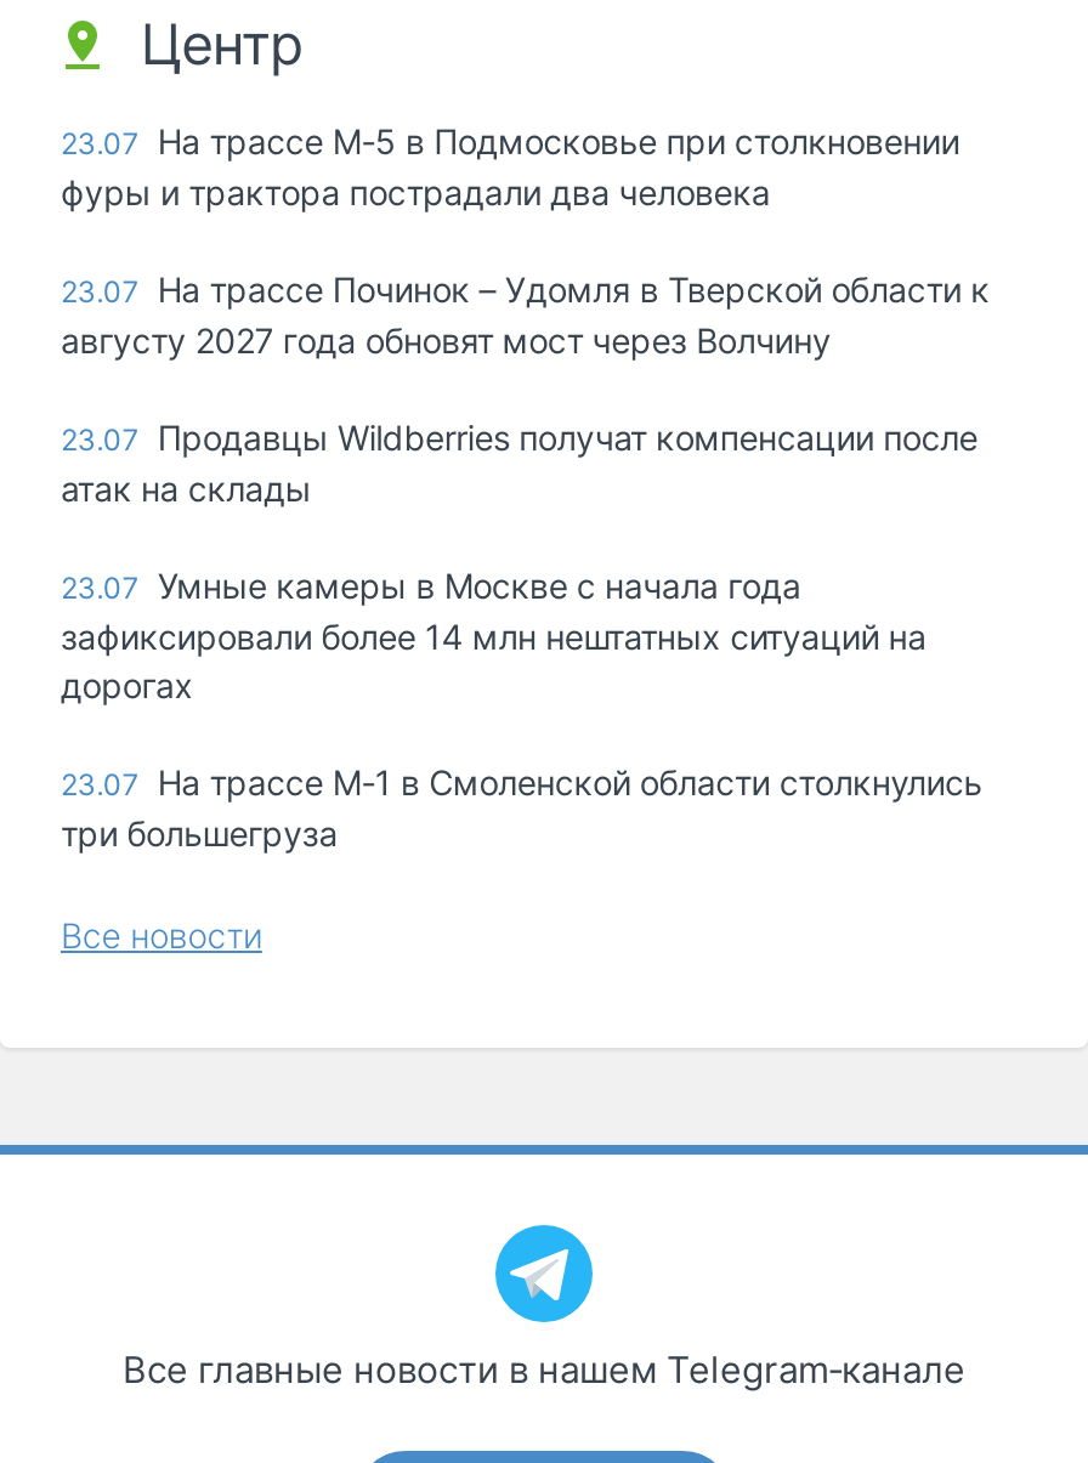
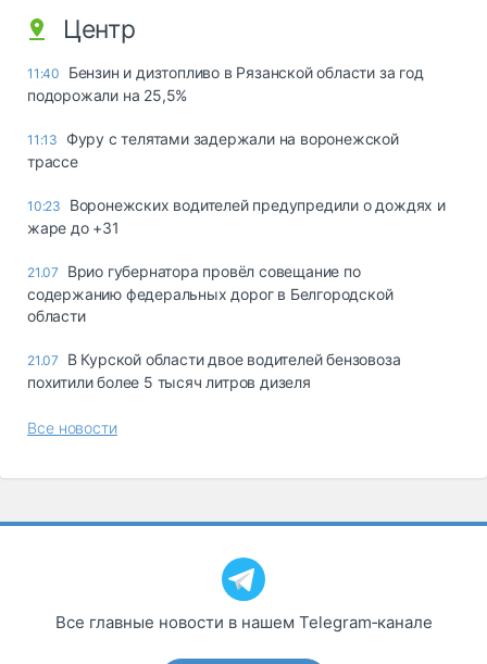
- 23.07 На трассе М-5 в Подмосковье при столкновении
- фуры и трактора пострадали два человека
+ 11:40 Бензин и дизтопливо в Рязанской области за год
+ подорожали на 25,5%

- 23.07 На трассе Починок – Удомля в Тверской области к
- августу 2027 года обновят мост через Волчину
+ 11:13 Фуру с телятами задержали на воронежской
+ трассе

- 23.07 Продавцы Wildberries получат компенсации после
- атак на склады
+ 10:23 Воронежских водителей предупредили о дождях и
+ жаре до +31

- 23.07 Умные камеры в Москве с начала года
- зафиксировали более 14 млн нештатных ситуаций на
- дорогах
+ 21.07 Врио губернатора провёл совещание по
+ содержанию федеральных дорог в Белгородской
+ области

- 23.07 На трассе М-1 в Смоленской области столкнулись
- три большегруза
+ 21.07 В Курской области двое водителей бензовоза
+ похитили более 5 тысяч литров дизеля
